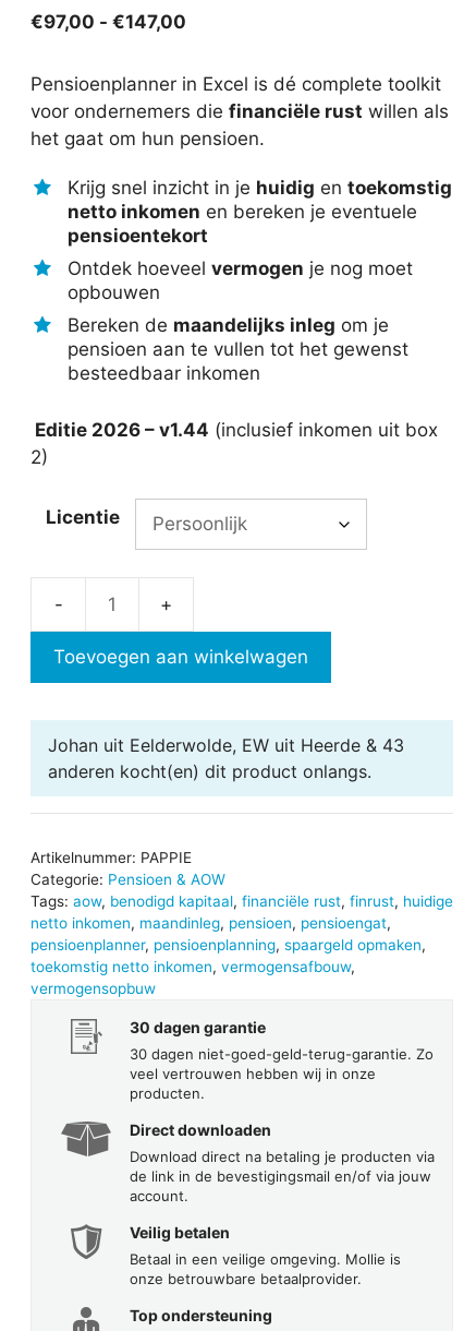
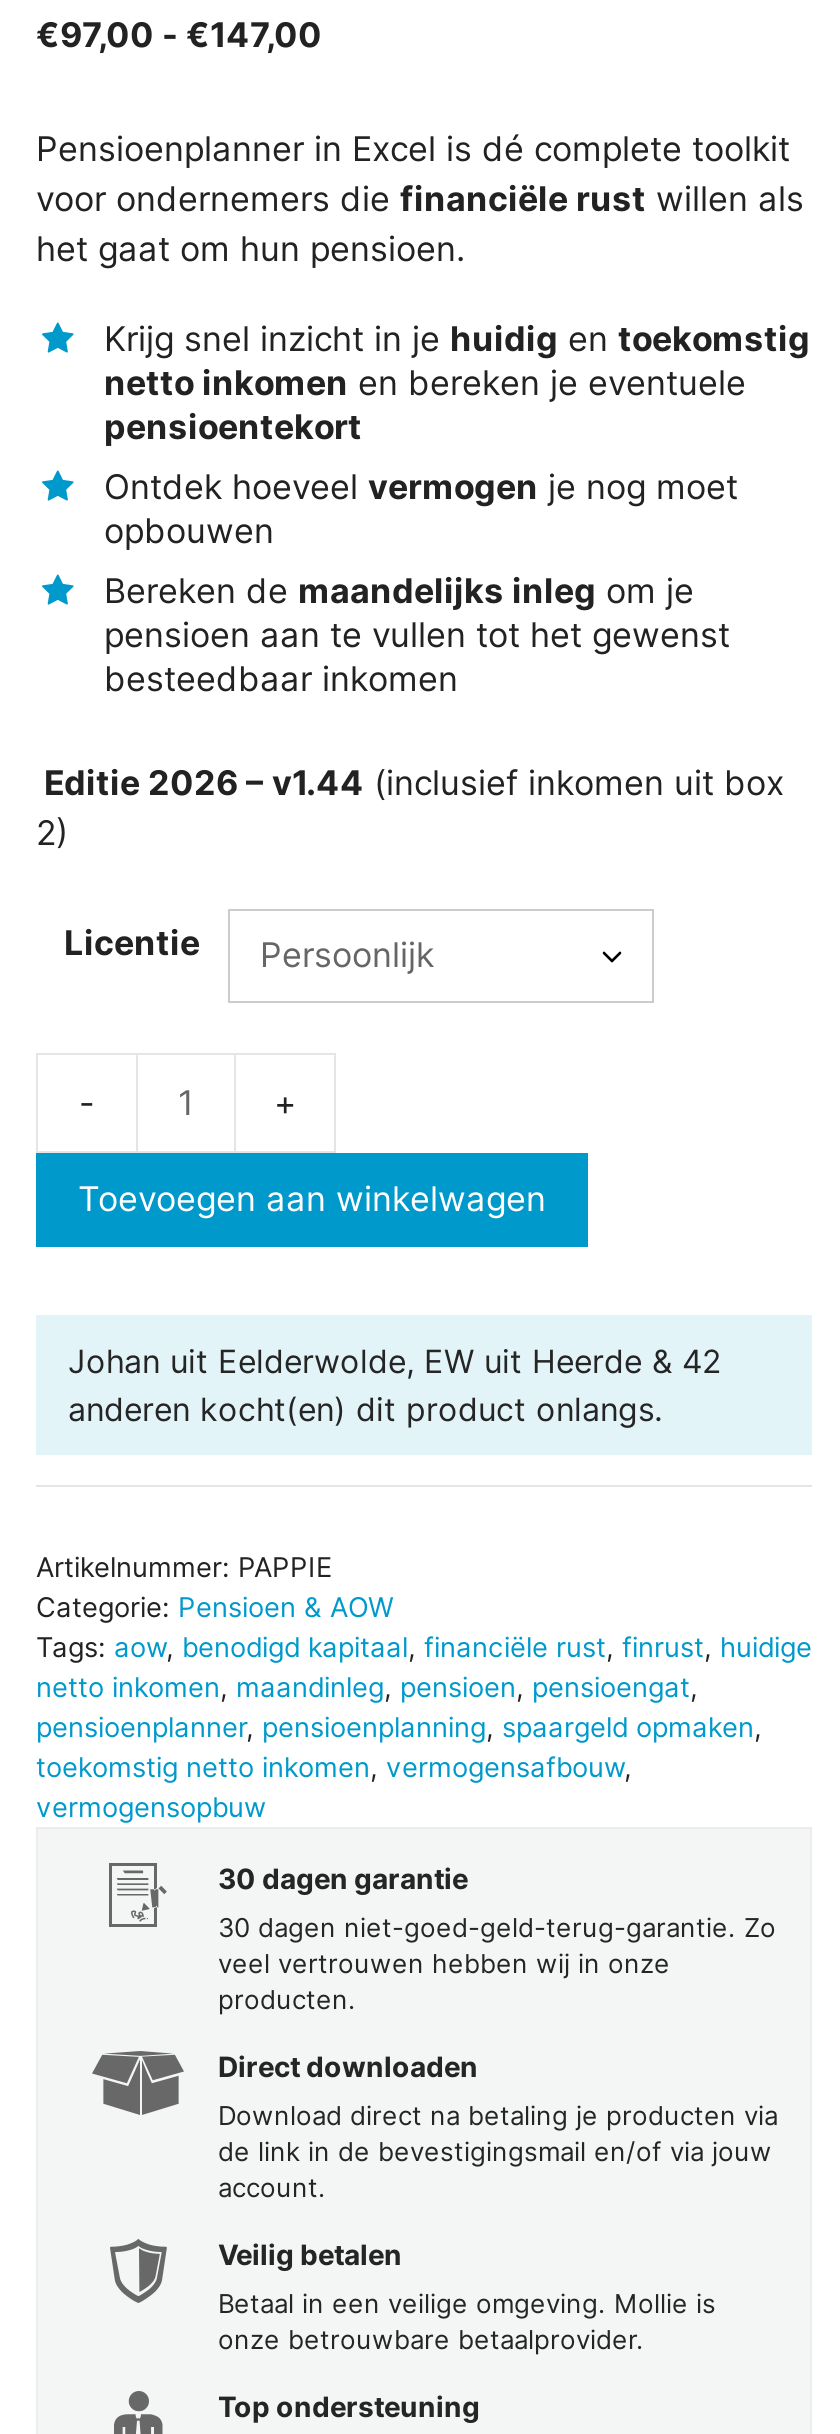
- Johan uit Eelderwolde, EW uit Heerde & 43
+ Johan uit Eelderwolde, EW uit Heerde & 42
